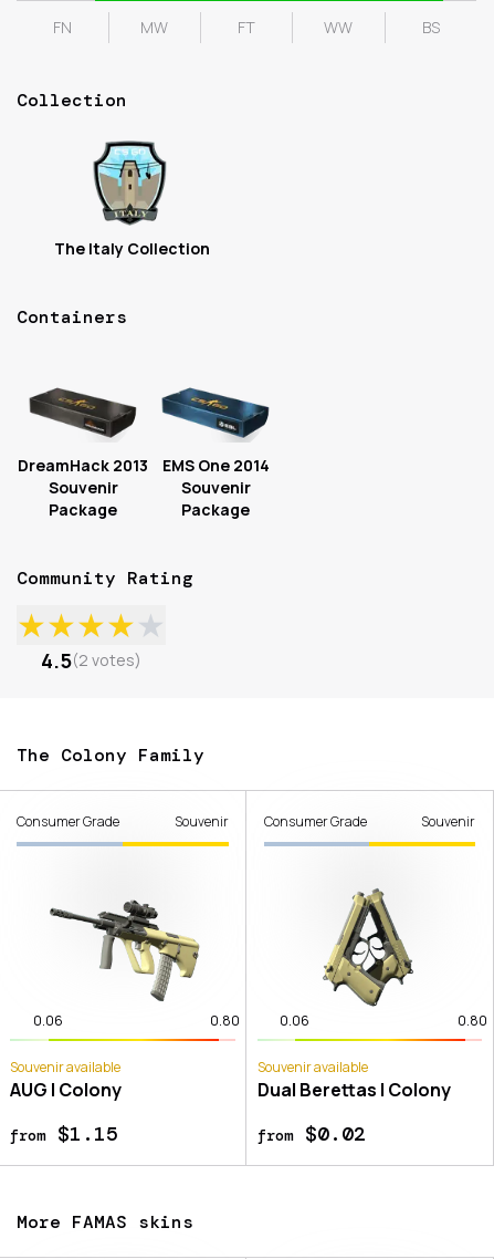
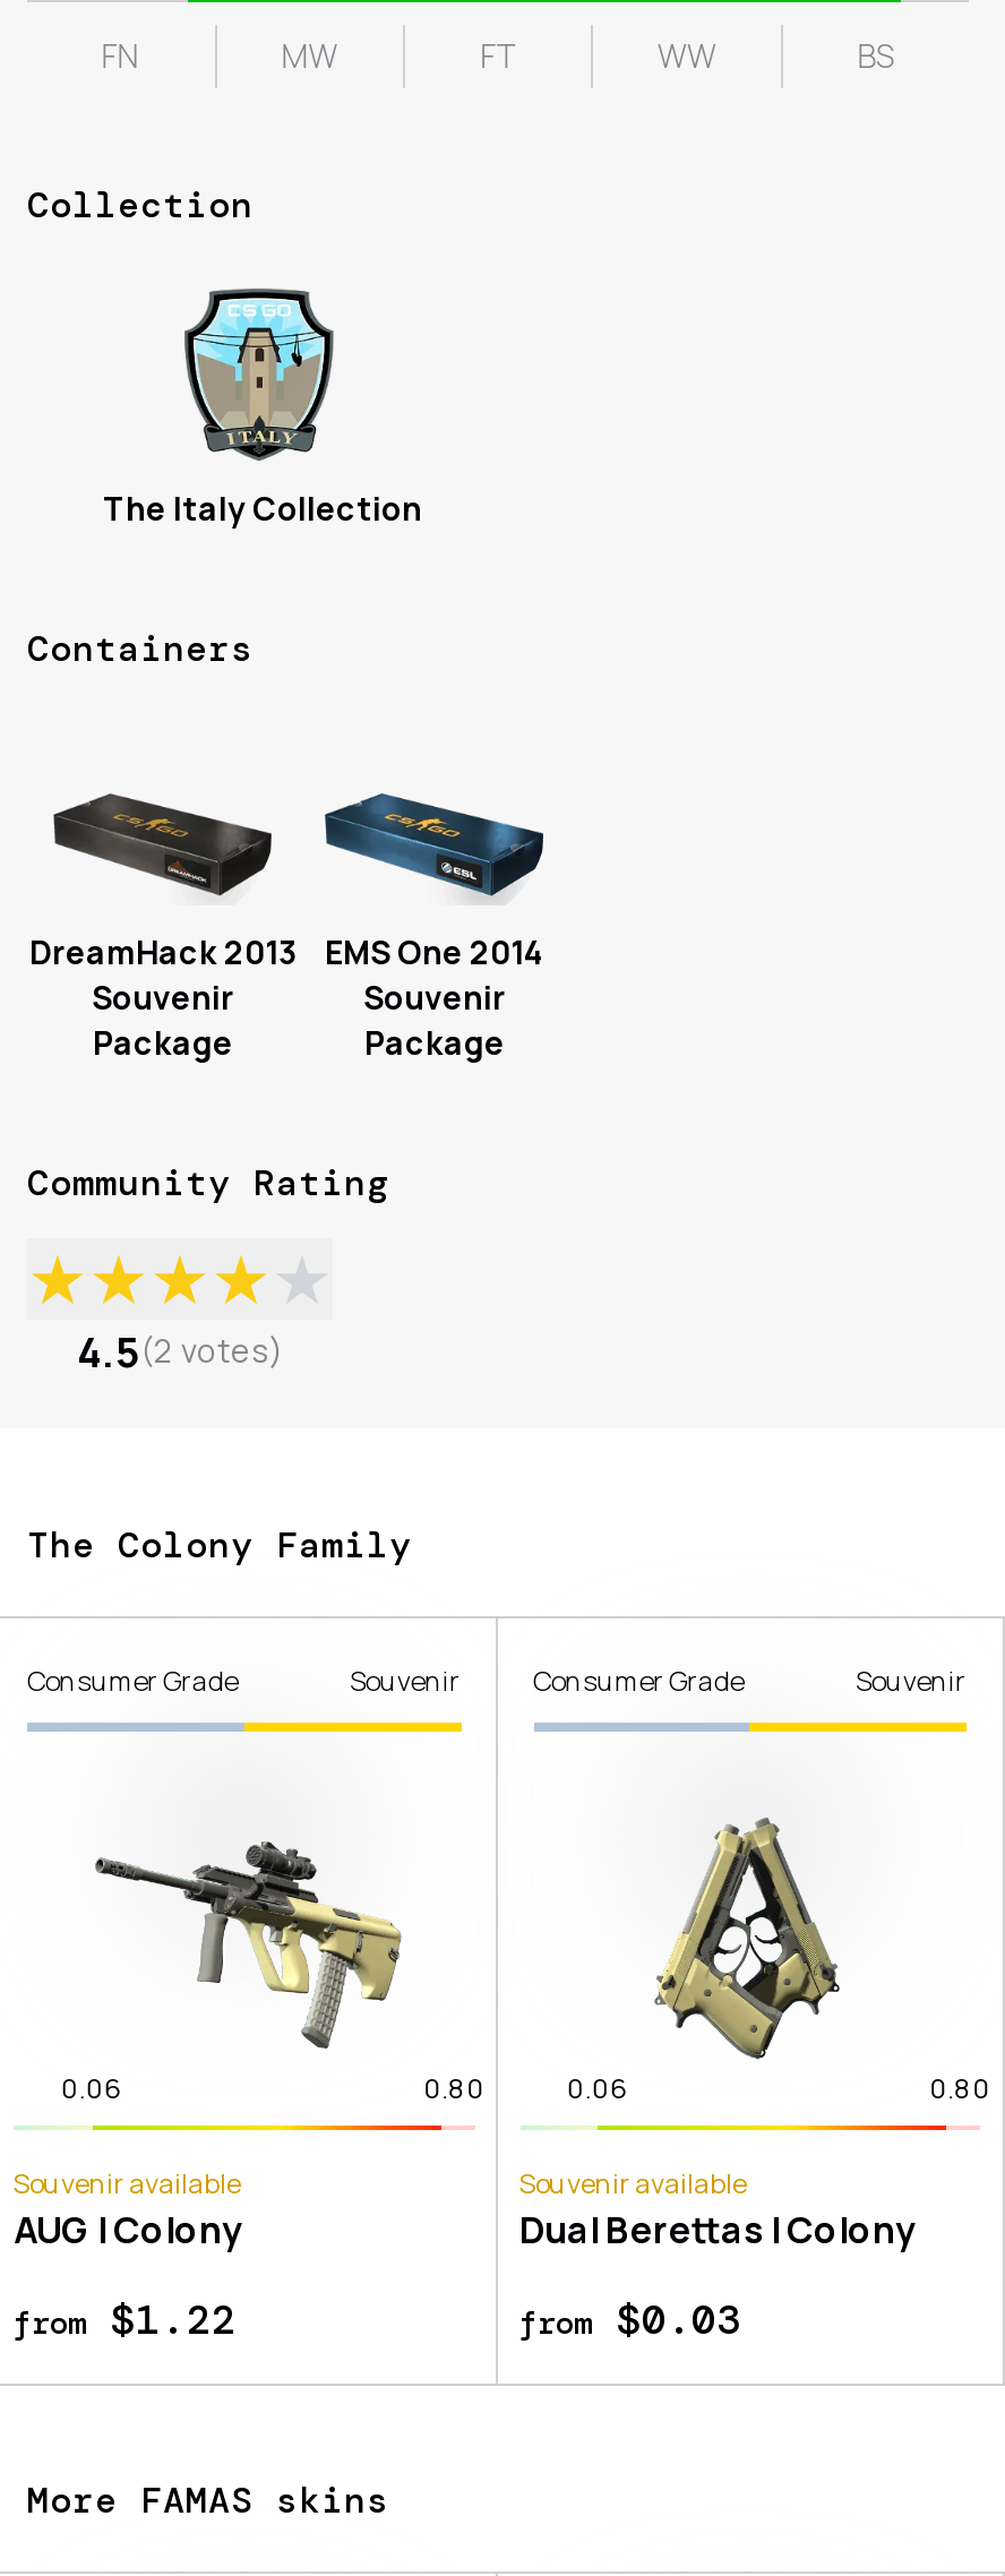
- from $1.15
+ from $1.22

- from $0.02
+ from $0.03
